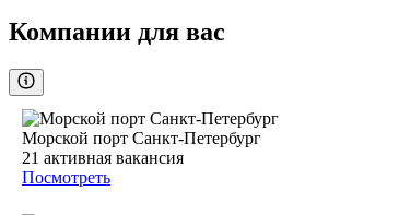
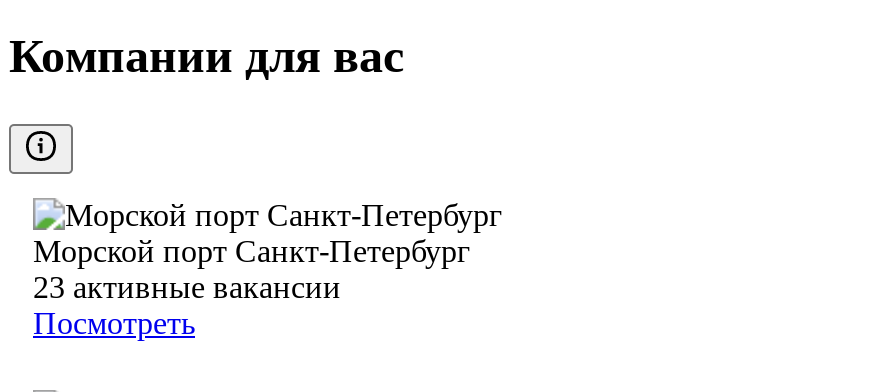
- 21 активная вакансия
+ 23 активные вакансии
